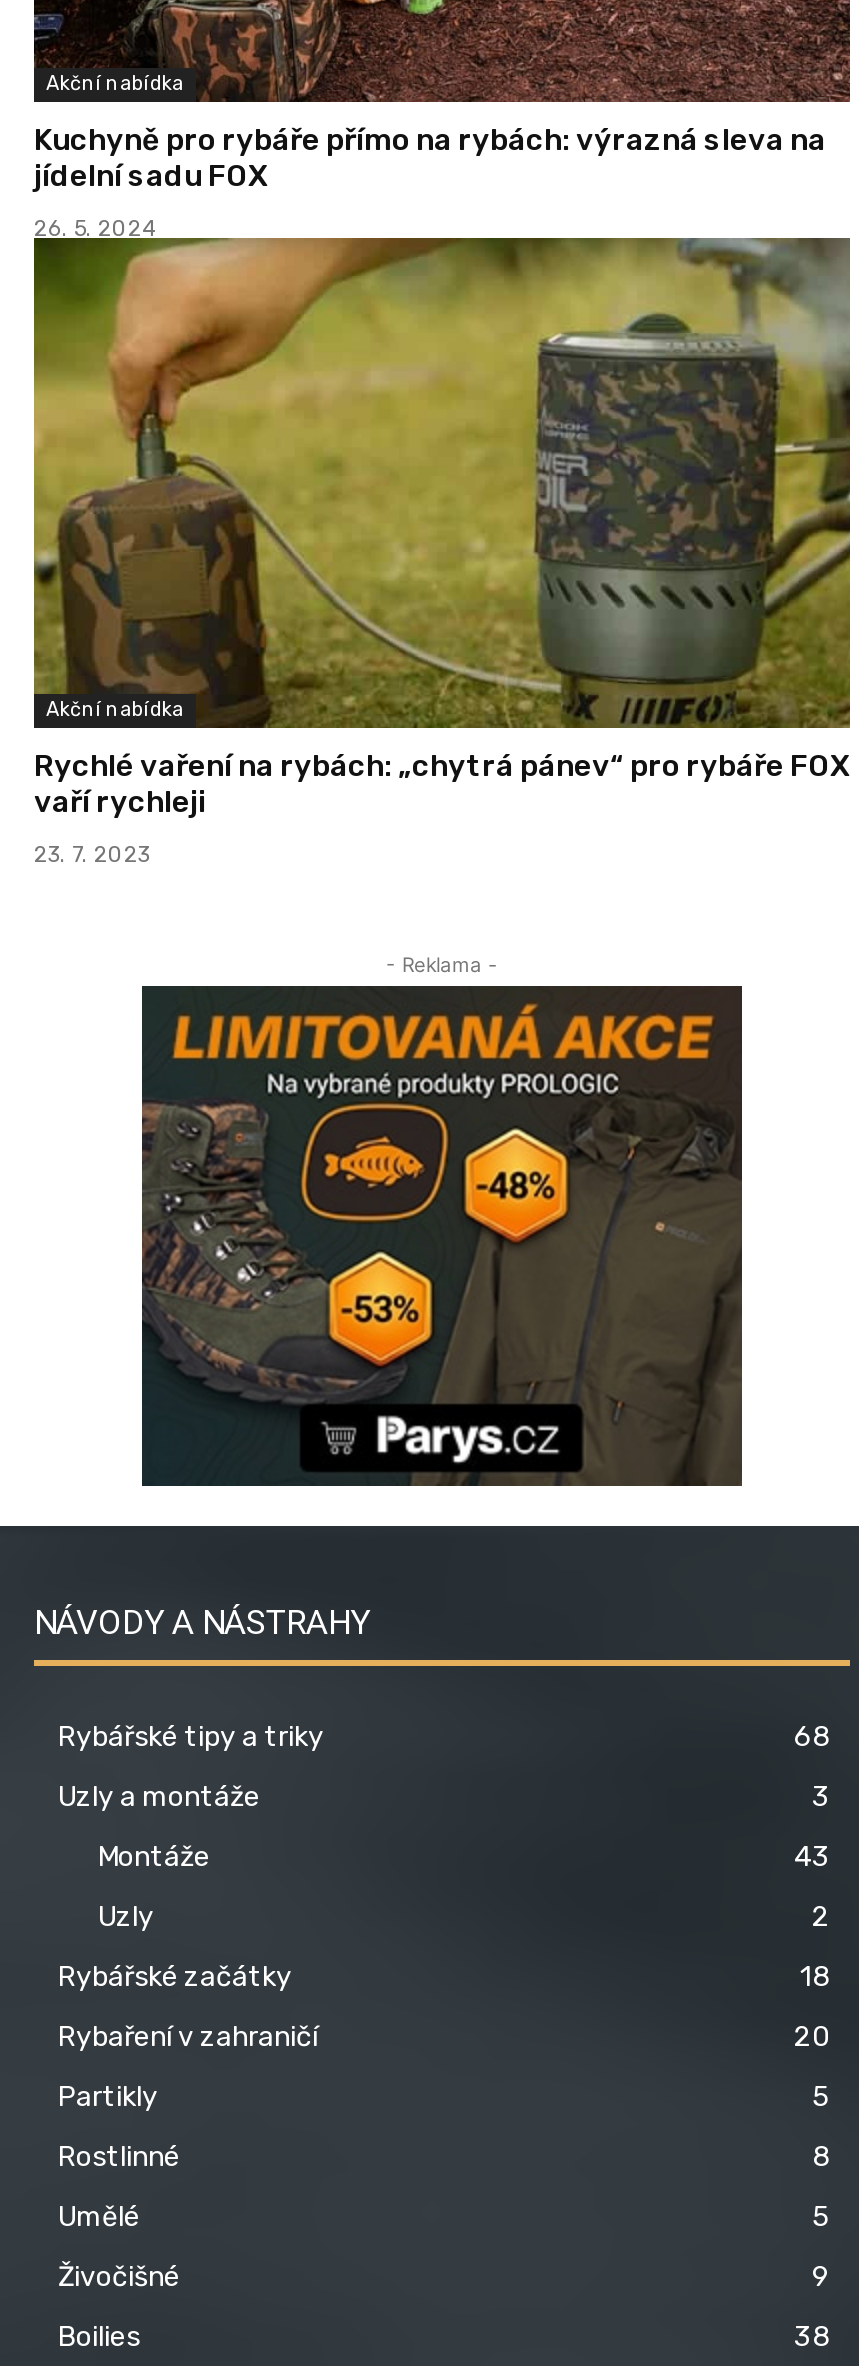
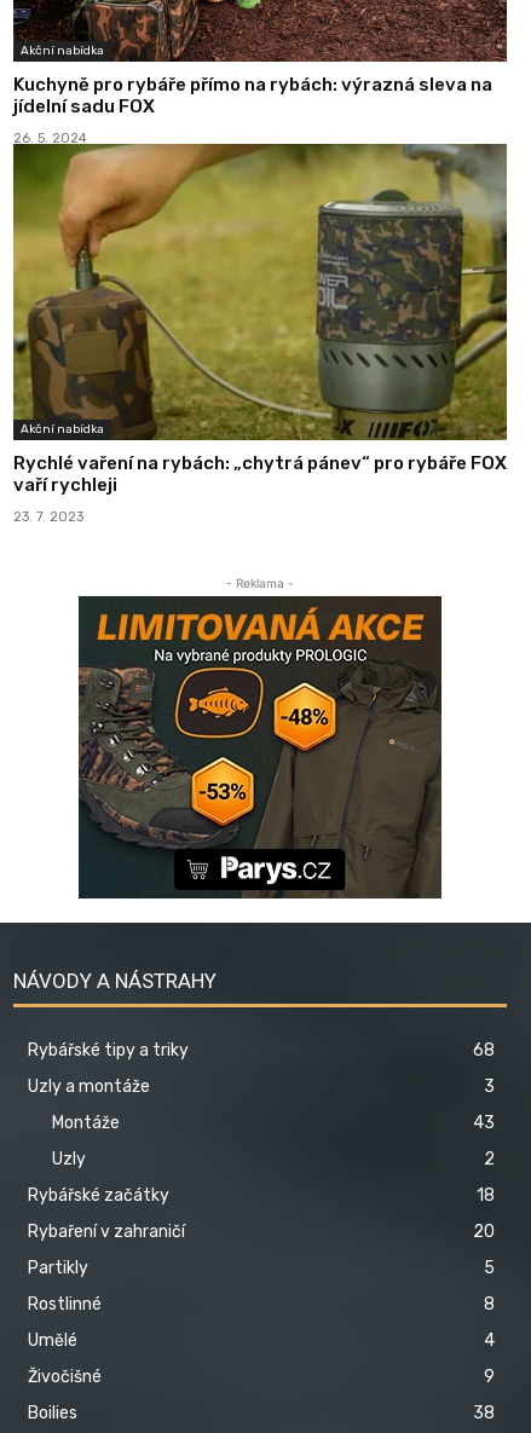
- 5
+ 4
